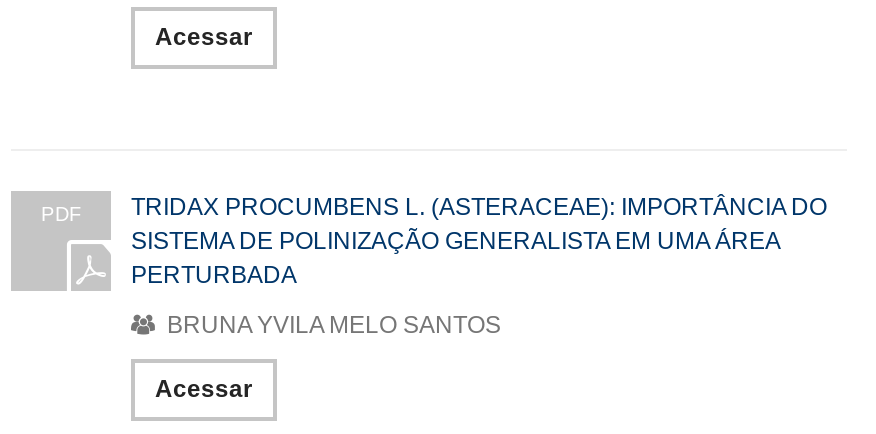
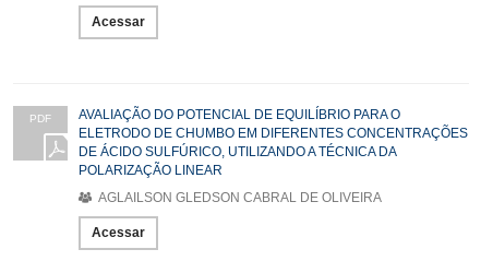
- TRIDAX PROCUMBENS L. (ASTERACEAE): IMPORTÂNCIA DO
- SISTEMA DE POLINIZAÇÃO GENERALISTA EM UMA ÁREA
- PERTURBADA
+ AVALIAÇÃO DO POTENCIAL DE EQUILÍBRIO PARA O
+ ELETRODO DE CHUMBO EM DIFERENTES CONCENTRAÇÕES
+ DE ÁCIDO SULFÚRICO, UTILIZANDO A TÉCNICA DA
+ POLARIZAÇÃO LINEAR

- BRUNA YVILA MELO SANTOS
+ AGLAILSON GLEDSON CABRAL DE OLIVEIRA
